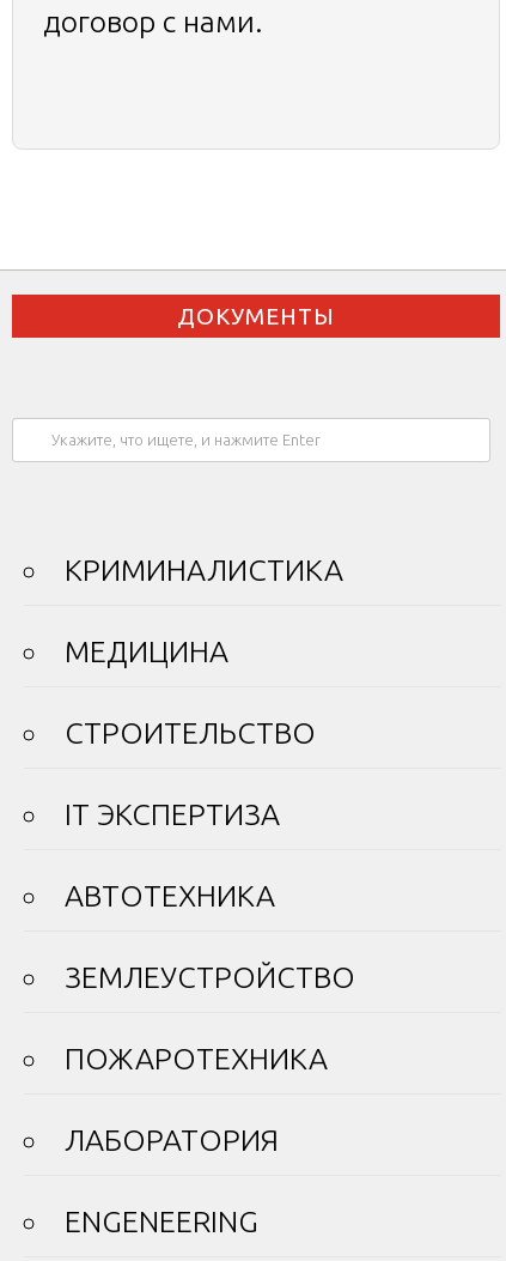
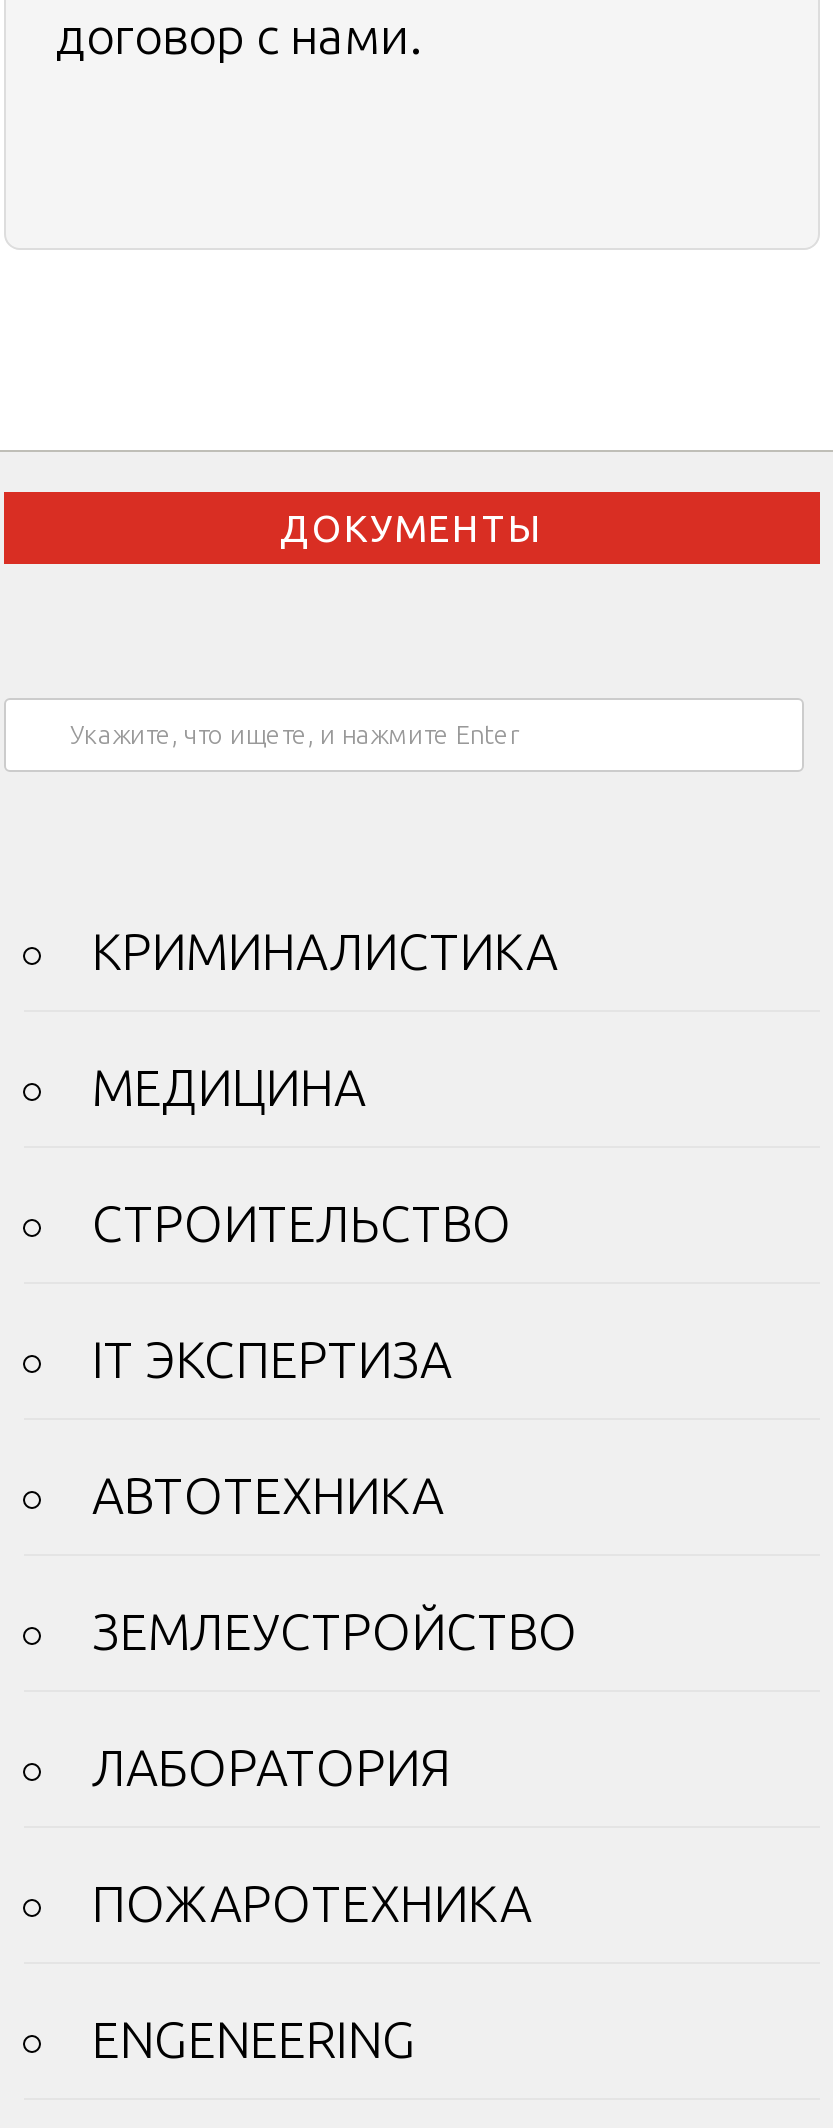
moved down: ПОЖАРОТЕХНИКА

moved up: ЛАБОРАТОРИЯ
